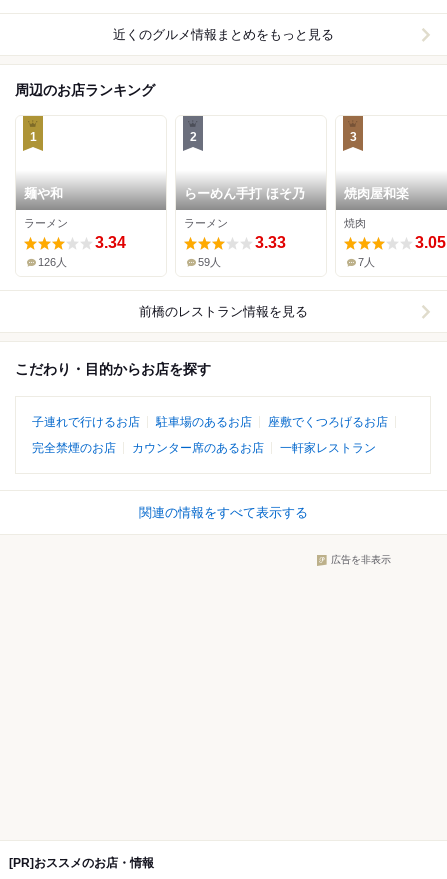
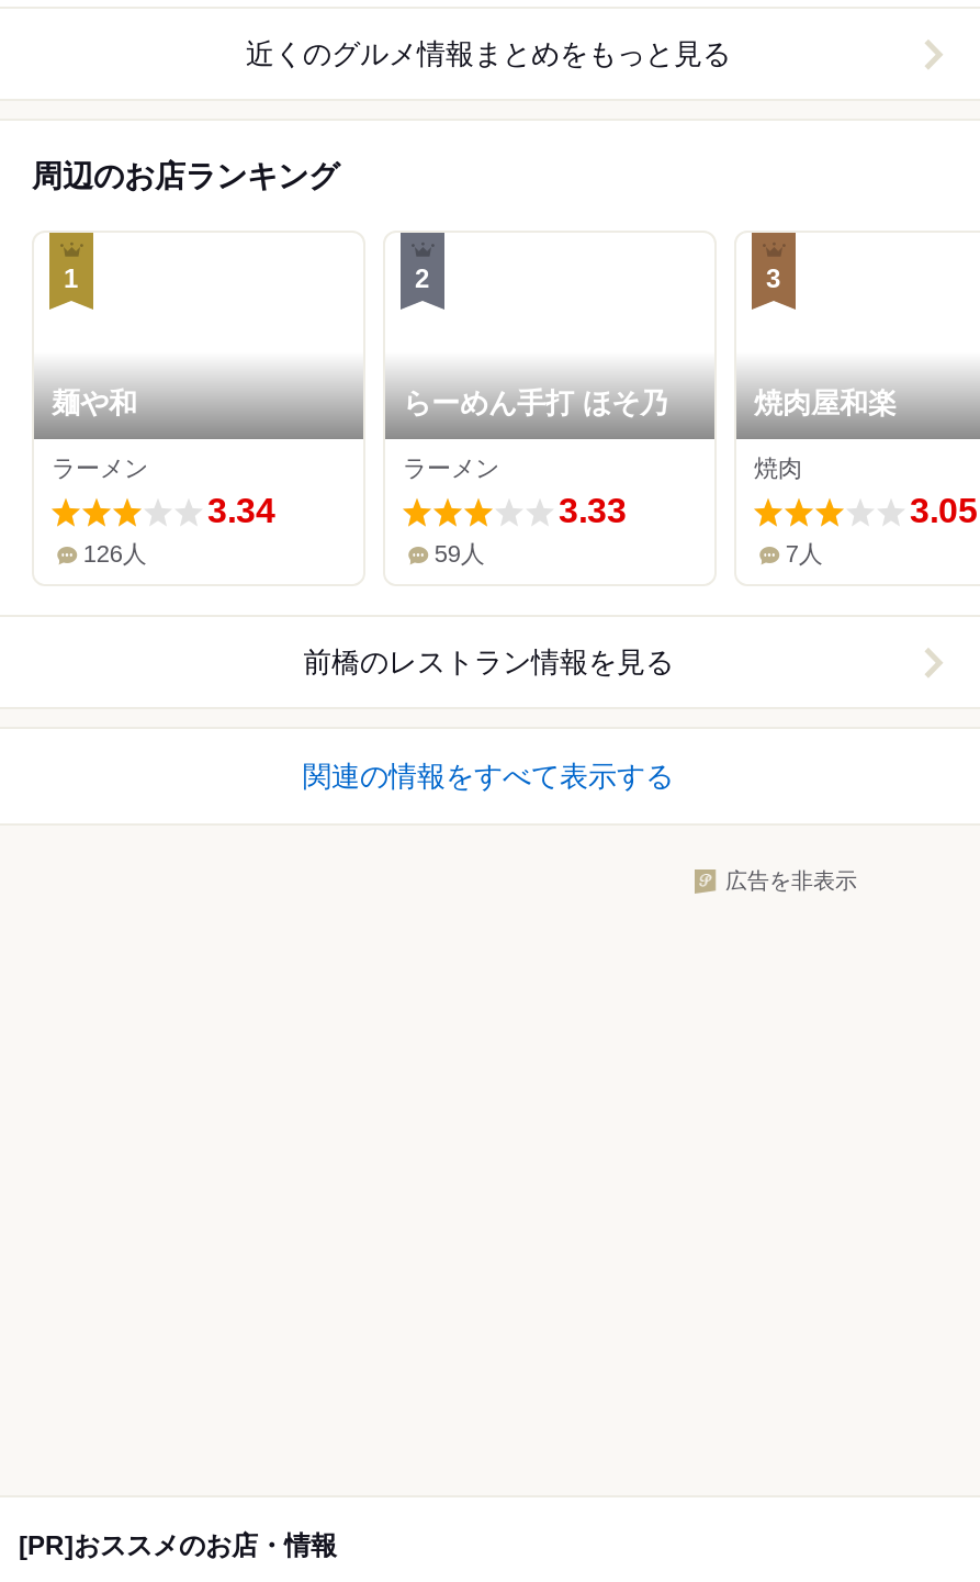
- こだわり・目的からお店を探す
- 子連れで行けるお店
- 駐車場のあるお店
- 座敷でくつろげるお店
- 完全禁煙のお店
- カウンター席のあるお店
- 一軒家レストラン
